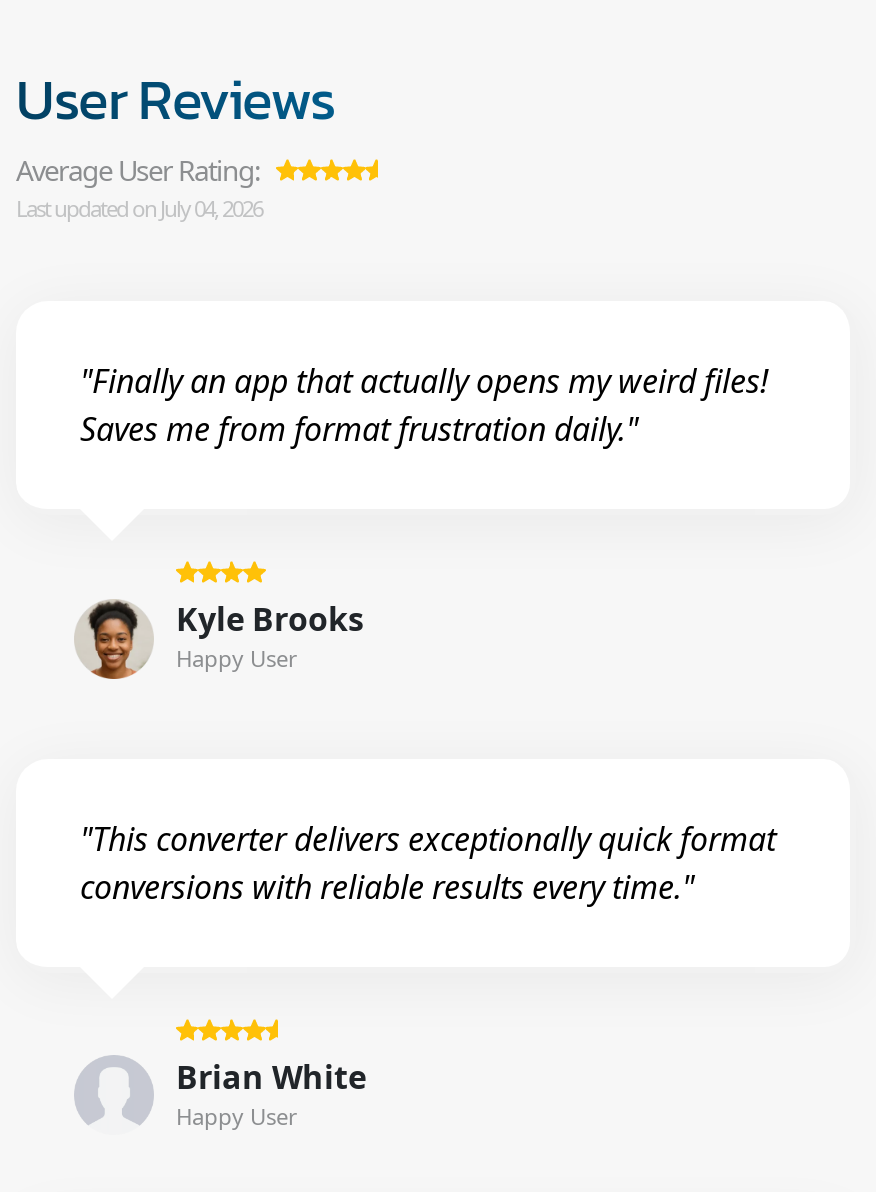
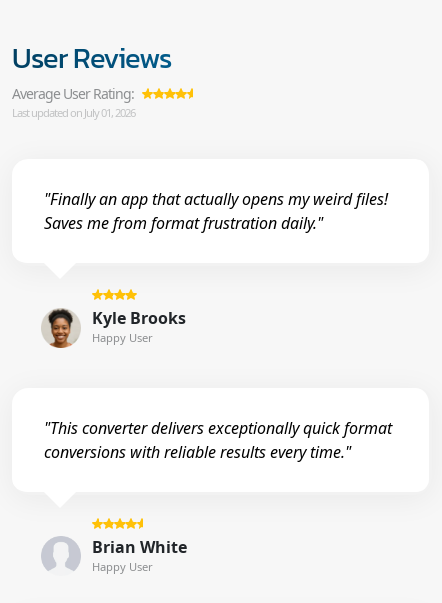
- Last updated on July 04, 2026
+ Last updated on July 01, 2026
